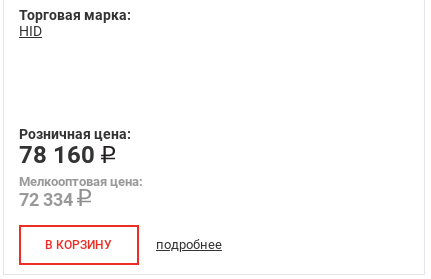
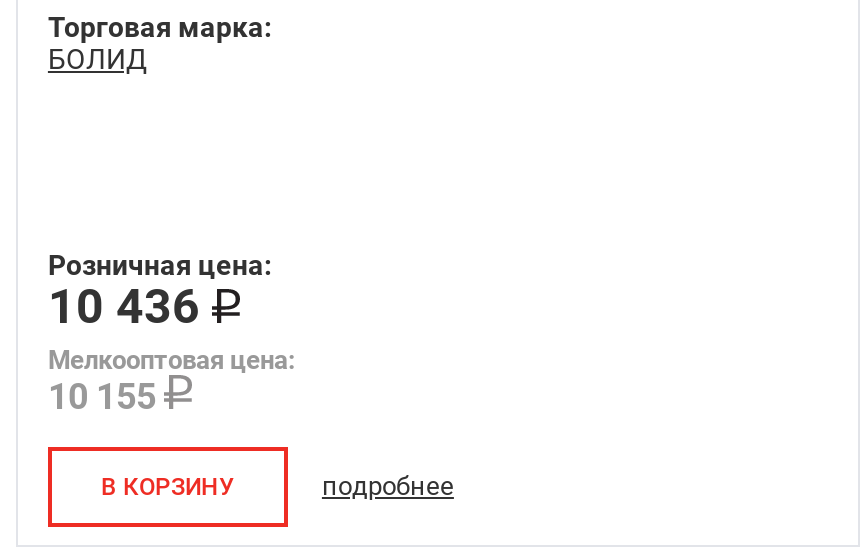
- HID
+ БОЛИД

- 78 160
+ 10 436

- 72 334
+ 10 155
